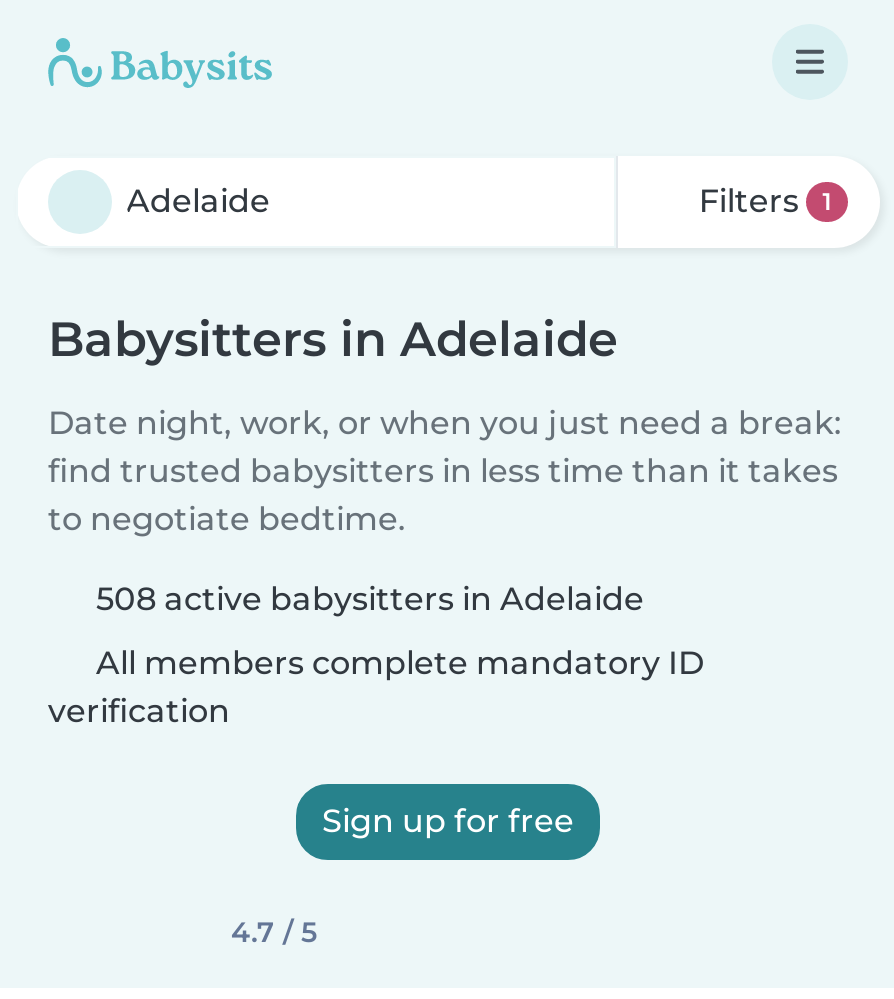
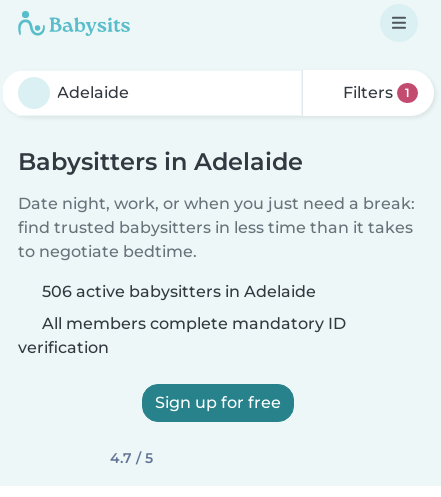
- 508 active babysitters in Adelaide
+ 506 active babysitters in Adelaide
